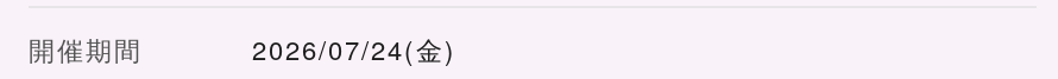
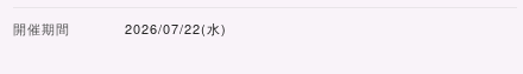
- 2026/07/24(金)
+ 2026/07/22(水)
